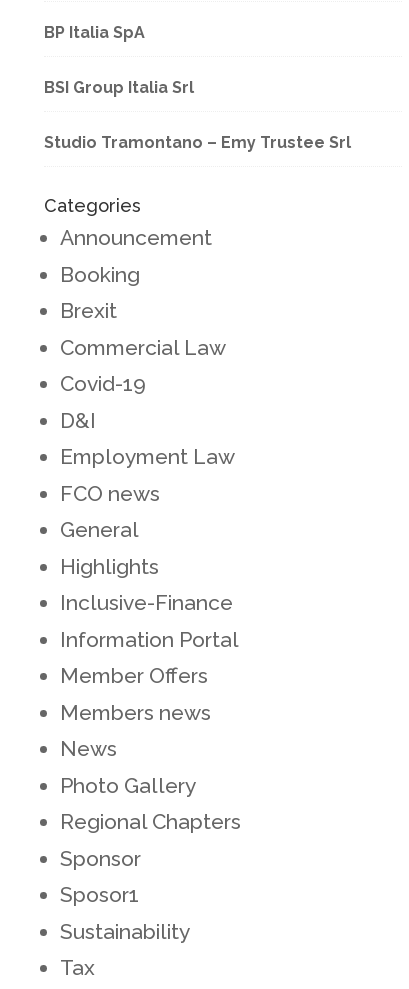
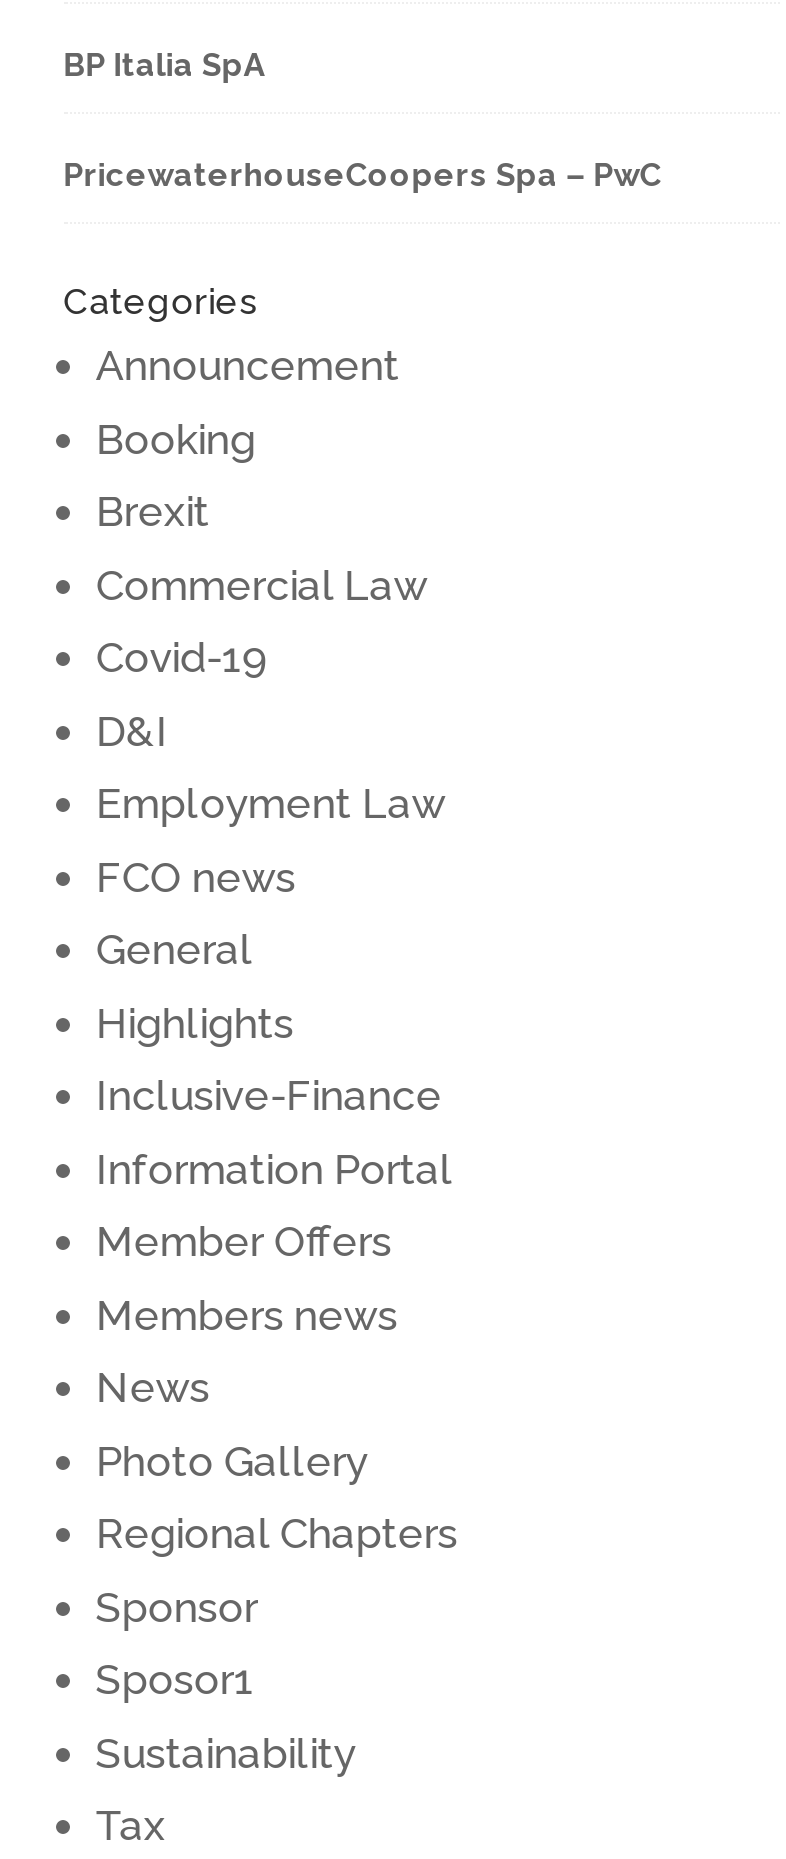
- BSI Group Italia Srl
- Studio Tramontano – Emy Trustee Srl
+ PricewaterhouseCoopers Spa – PwC
